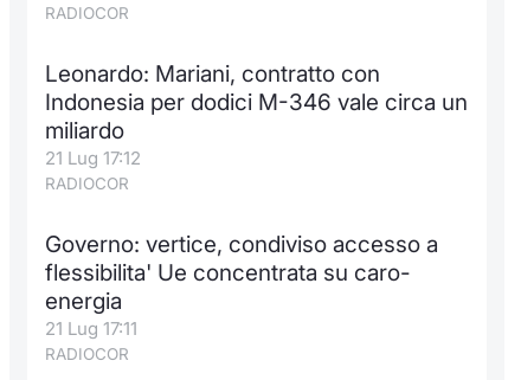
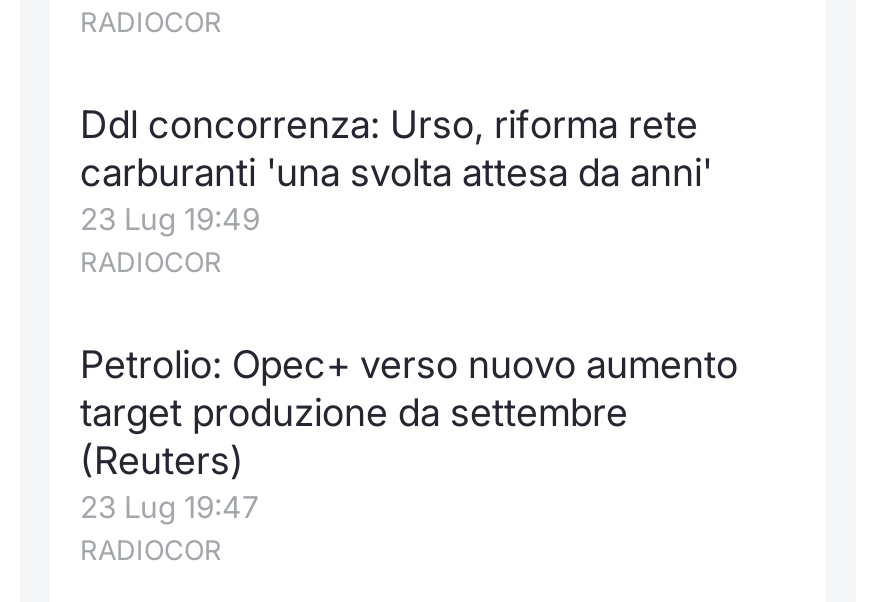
- Leonardo: Mariani, contratto con
- Indonesia per dodici M-346 vale circa un
- miliardo
- 21 Lug 17:12
+ Ddl concorrenza: Urso, riforma rete
+ carburanti 'una svolta attesa da anni'
+ 23 Lug 19:49

- Governo: vertice, condiviso accesso a
- flessibilita' Ue concentrata su caro-
- energia
- 21 Lug 17:11
+ Petrolio: Opec+ verso nuovo aumento
+ target produzione da settembre
+ (Reuters)
+ 23 Lug 19:47
